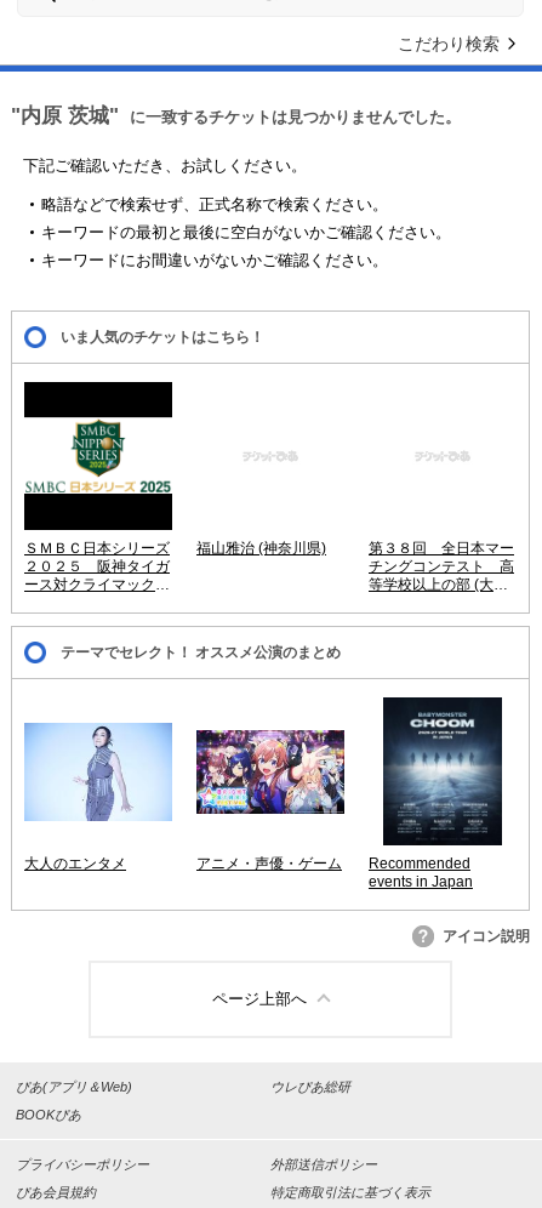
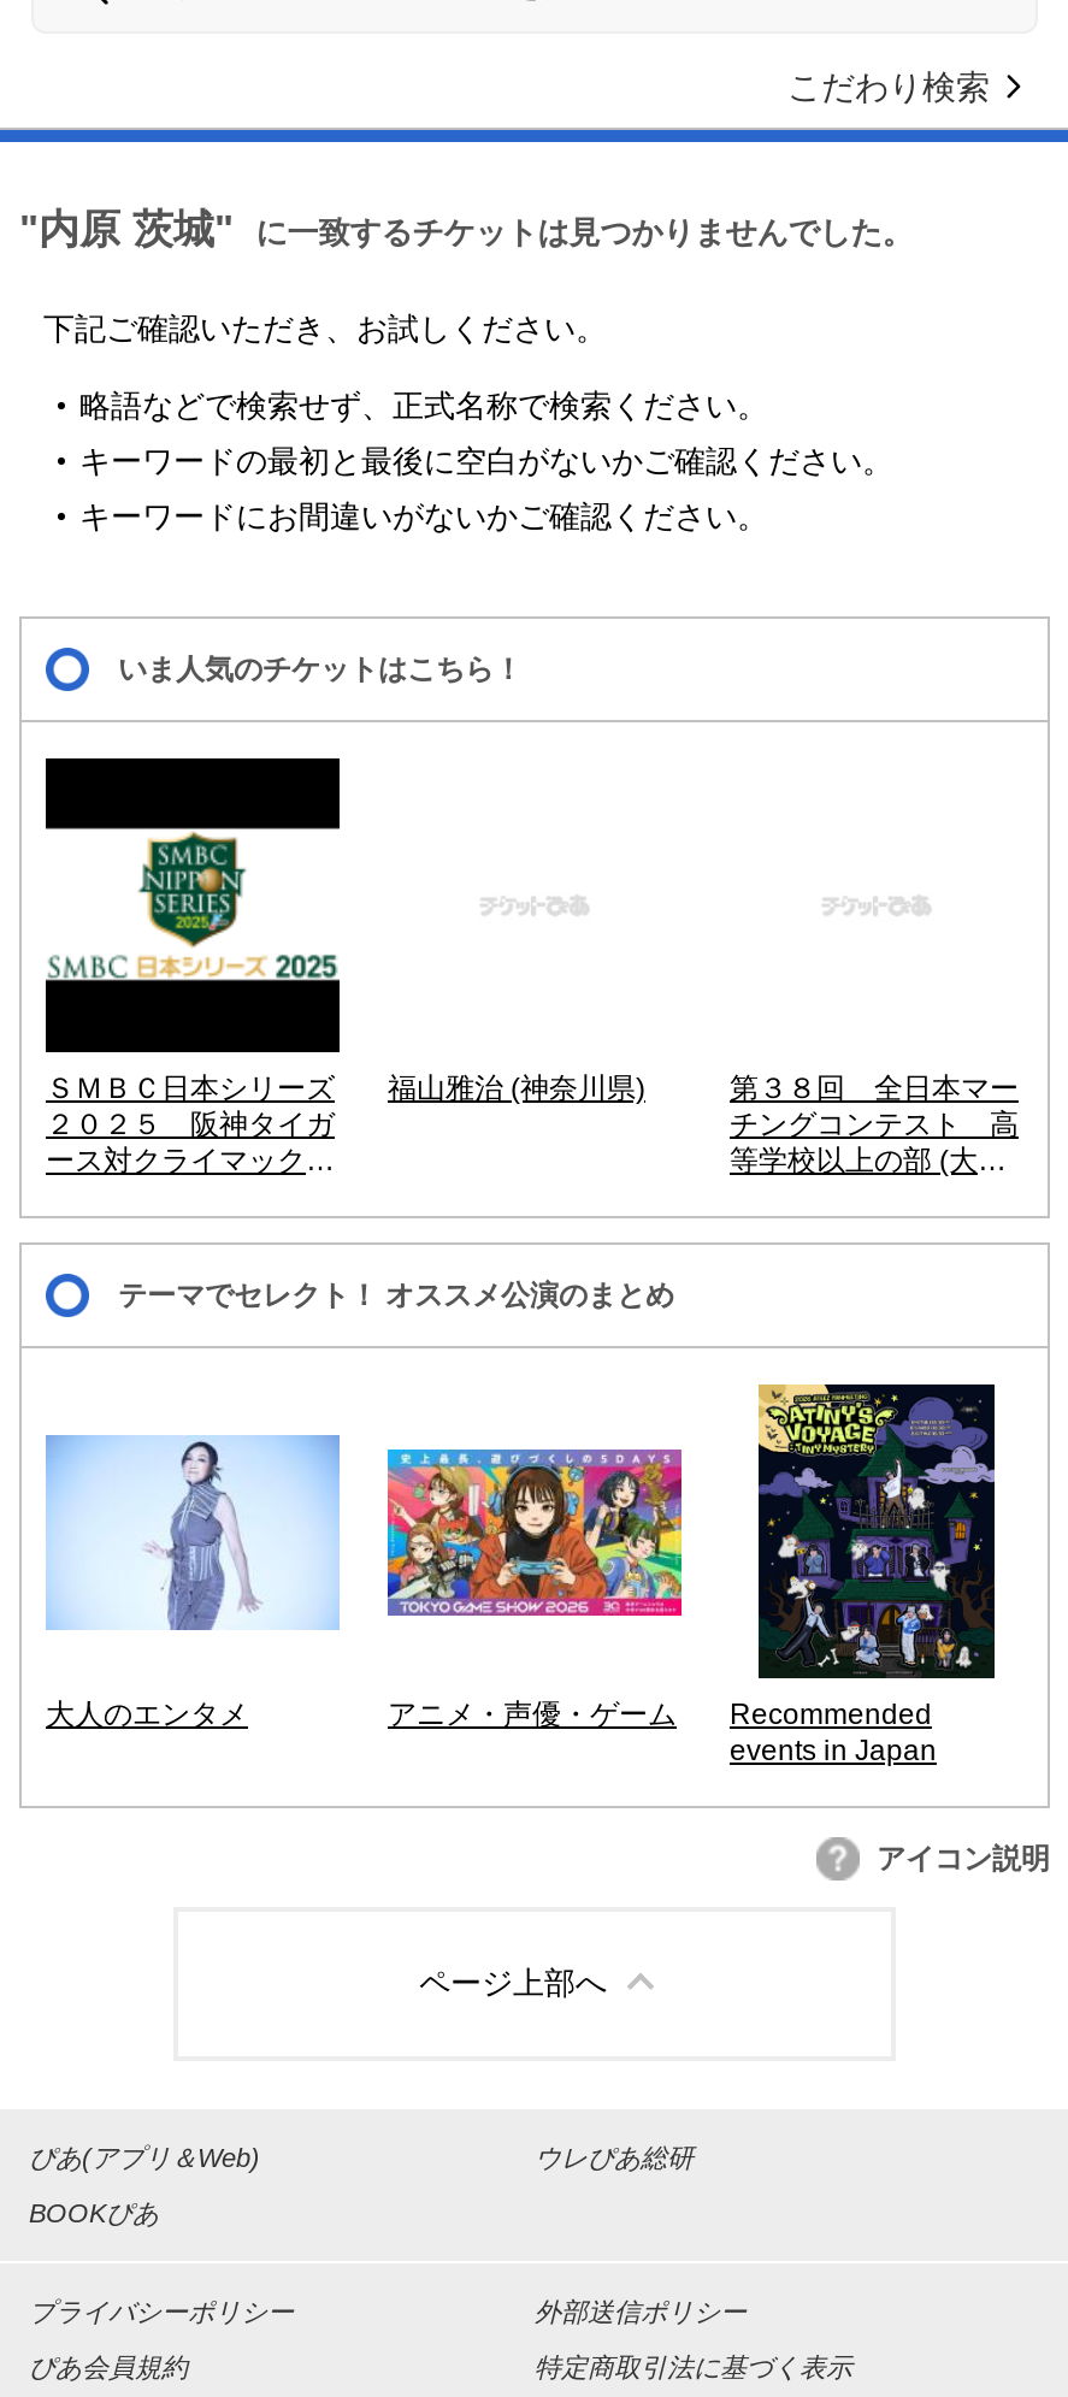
- [image]
+ [image]

- [image]
+ [image]
